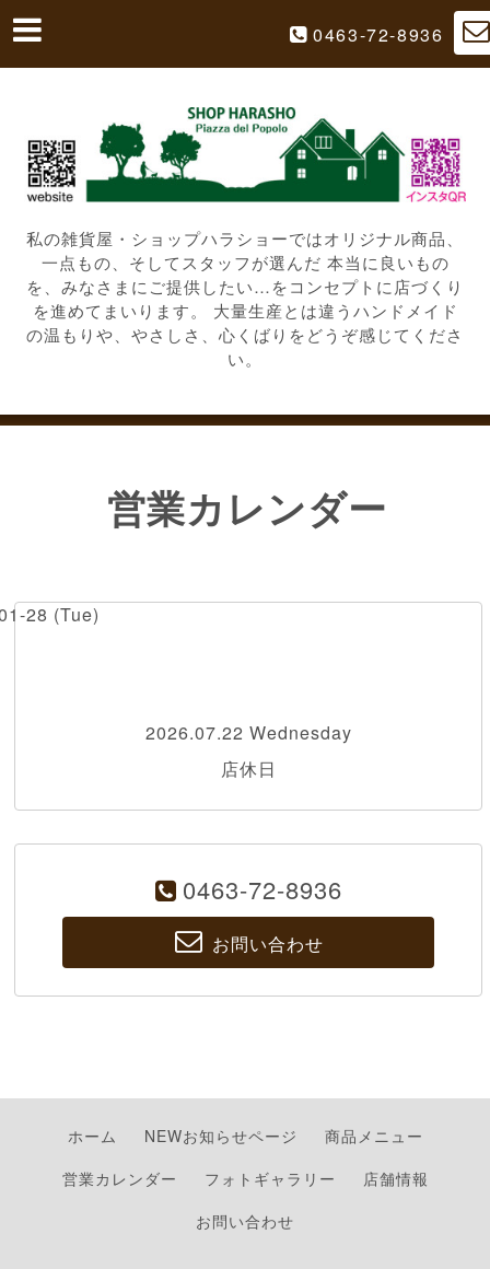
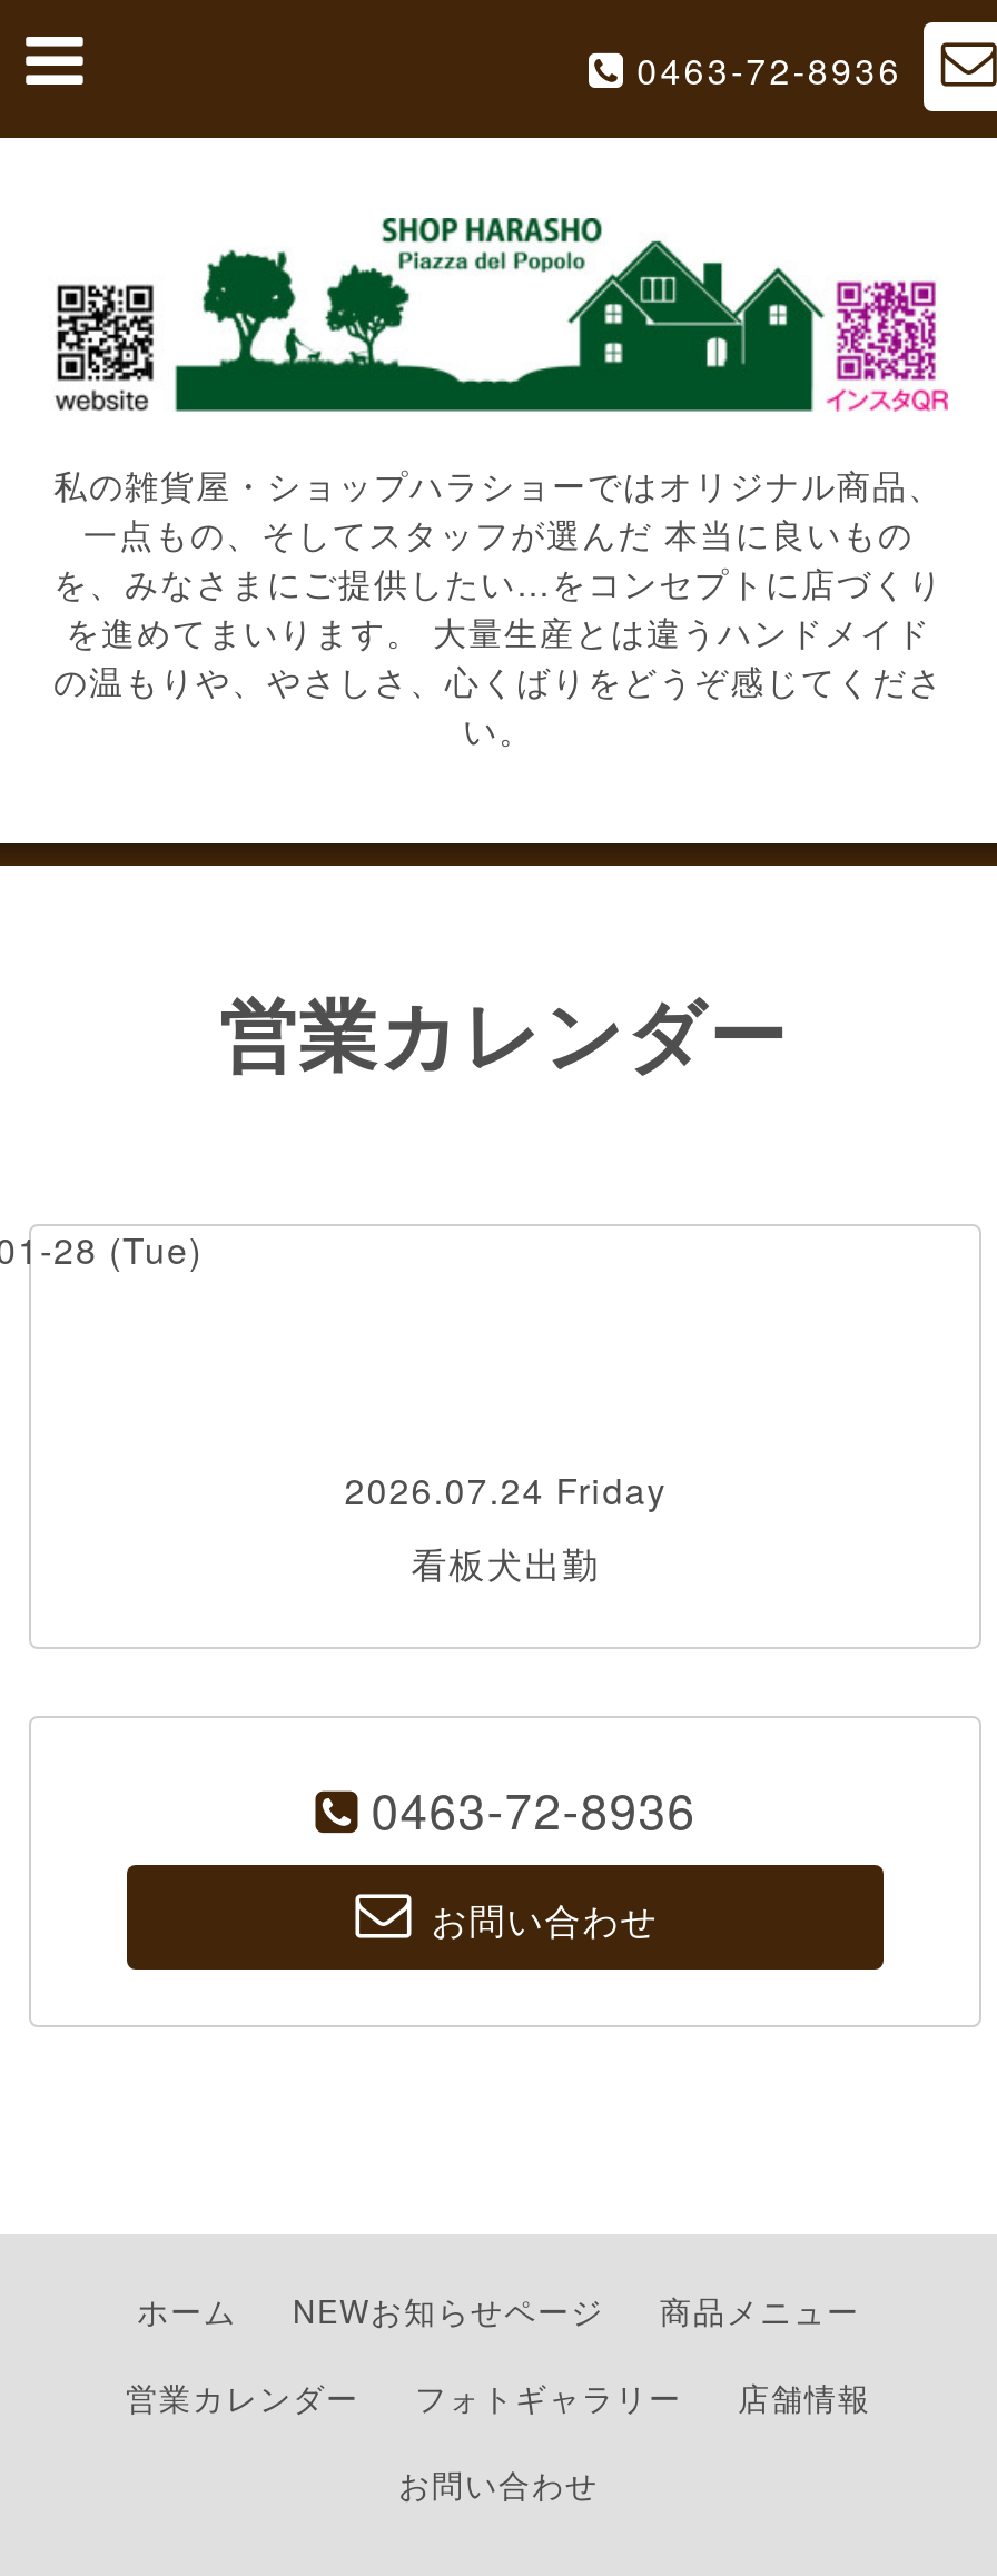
- 2026.07.22 Wednesday
- 店休日
+ 2026.07.24 Friday
+ 看板犬出勤
